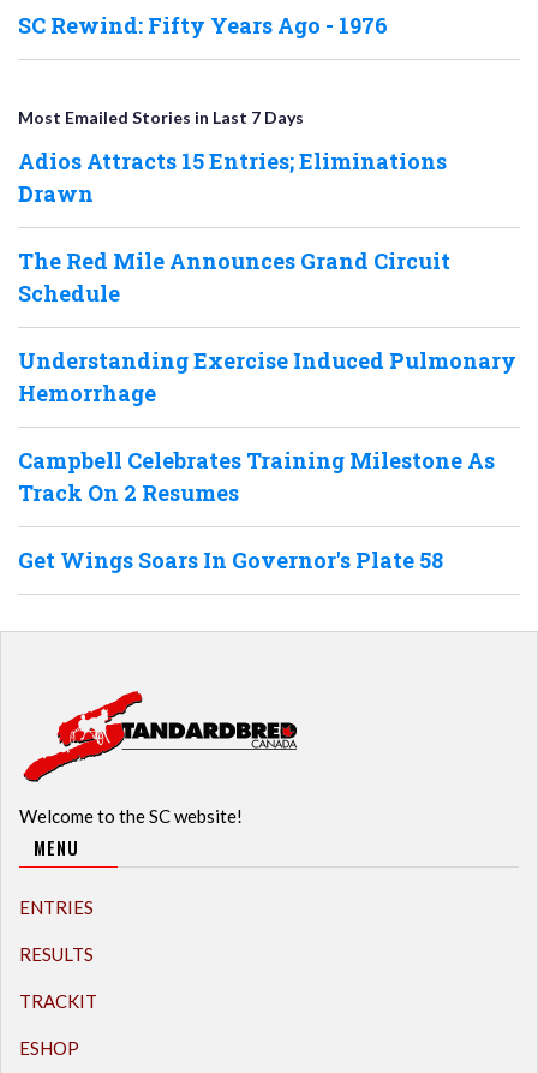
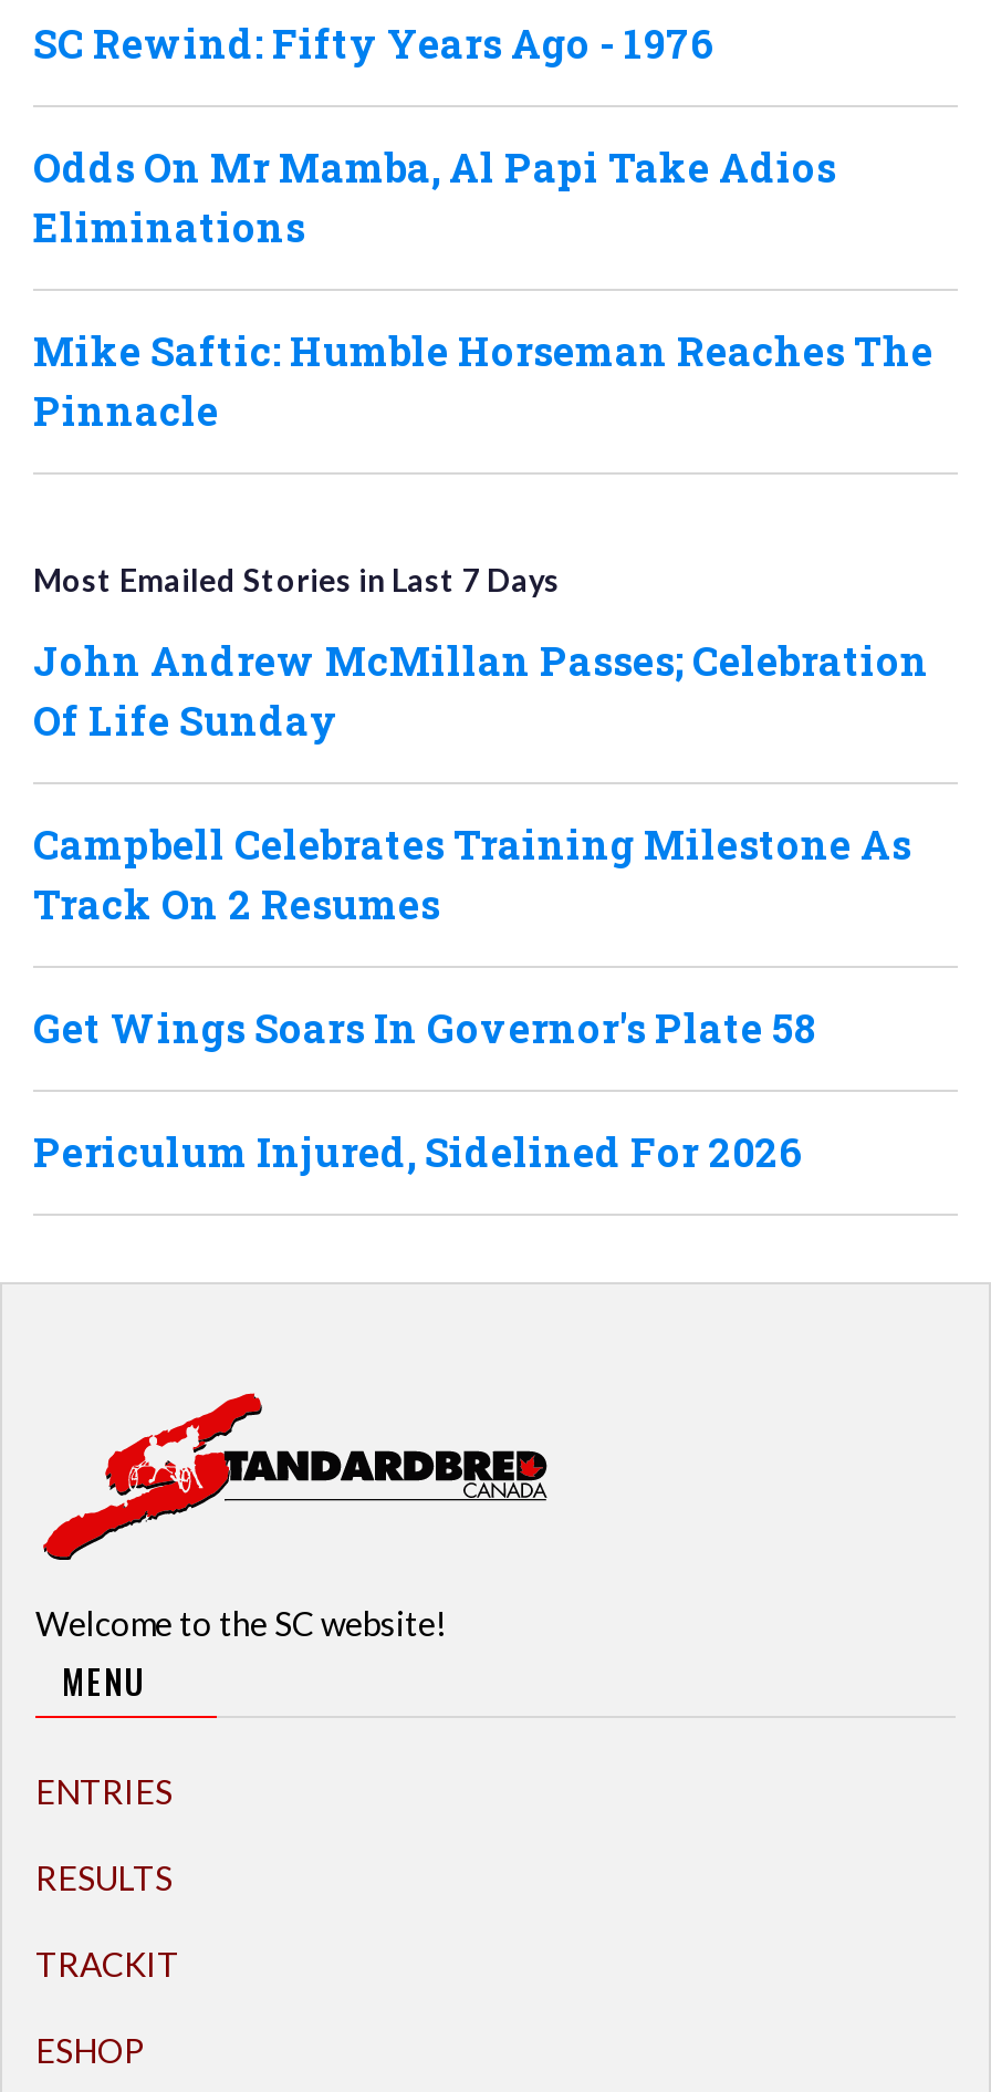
+ Odds On Mr Mamba, Al Papi Take Adios
+ Eliminations
+ Mike Saftic: Humble Horseman Reaches The
+ Pinnacle

moved down: Most Emailed Stories in Last 7 Days

- Adios Attracts 15 Entries; Eliminations
- Drawn
- The Red Mile Announces Grand Circuit
- Schedule
- Understanding Exercise Induced Pulmonary
- Hemorrhage
+ John Andrew McMillan Passes; Celebration
+ Of Life Sunday

+ Periculum Injured, Sidelined For 2026
